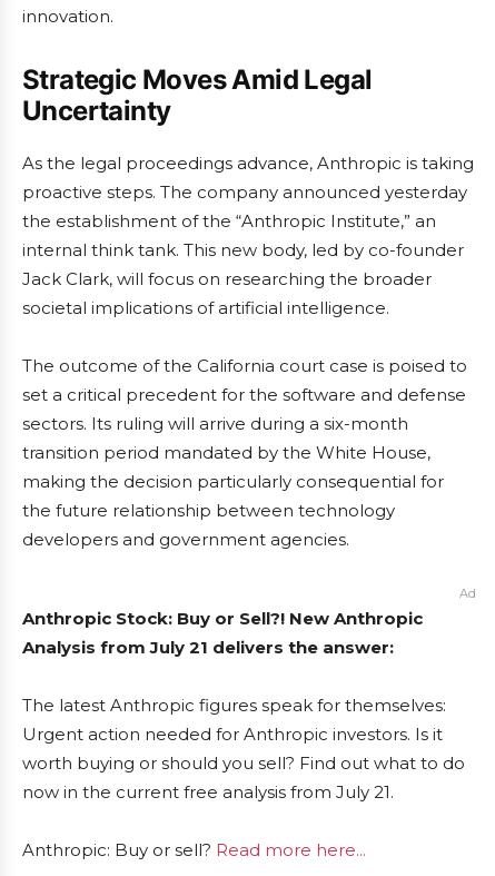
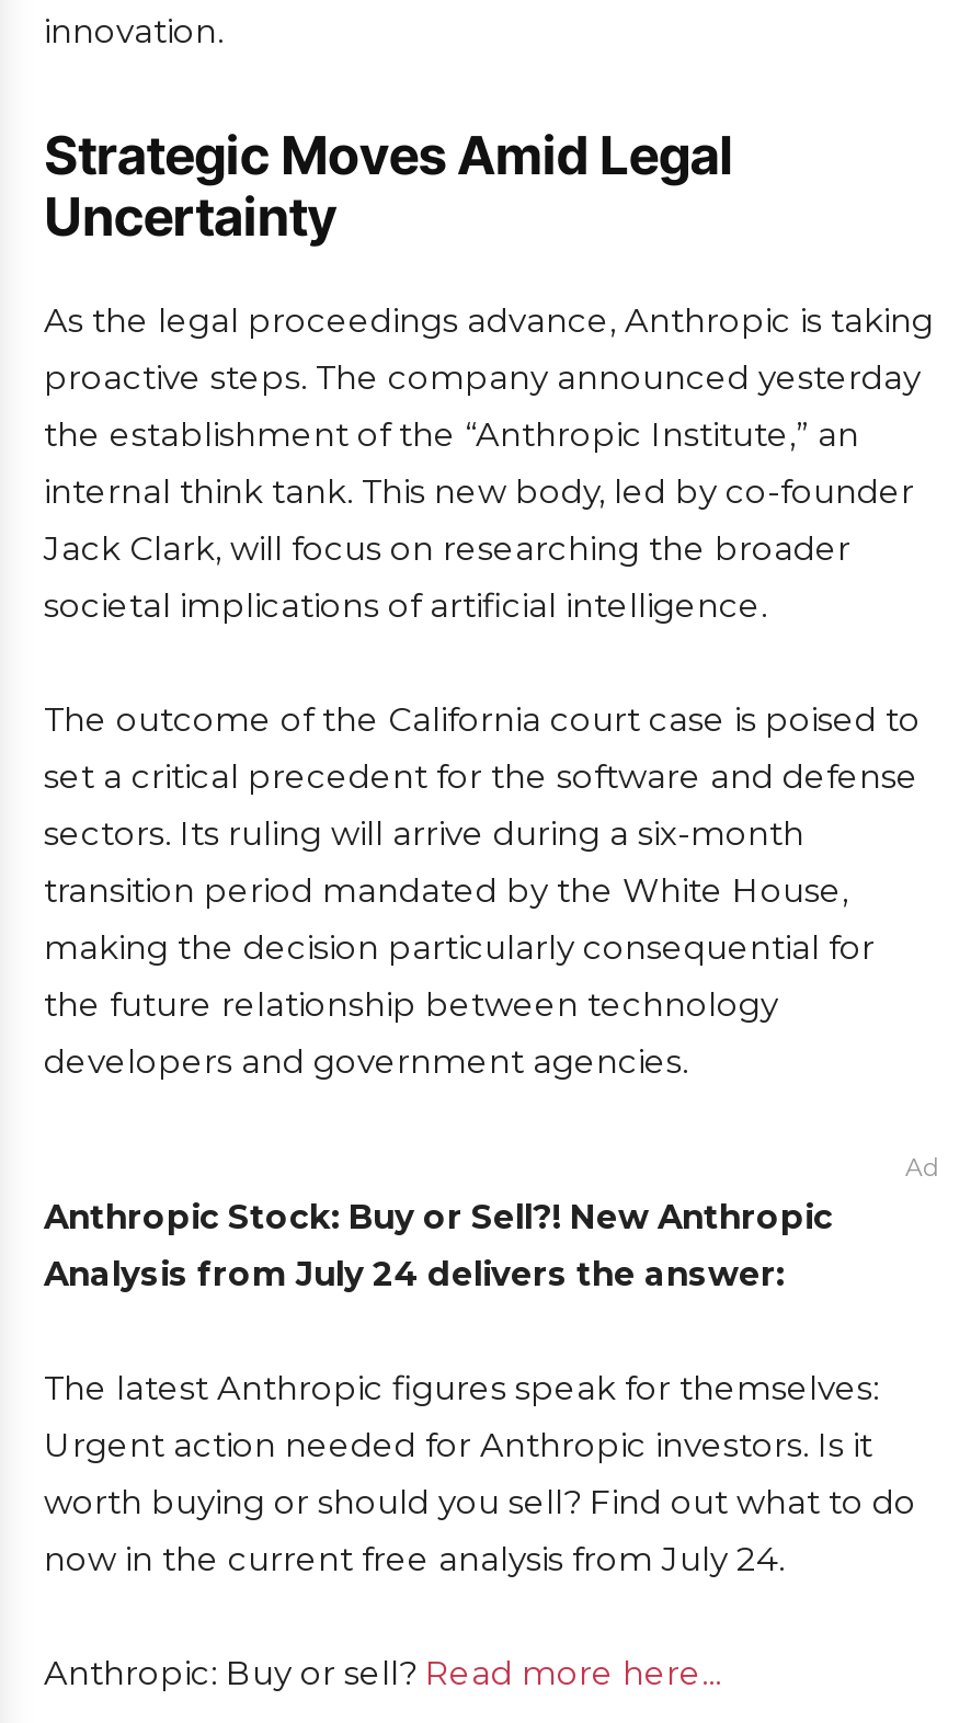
- Analysis from July 21 delivers the answer:
+ Analysis from July 24 delivers the answer:

- now in the current free analysis from July 21.
+ now in the current free analysis from July 24.
